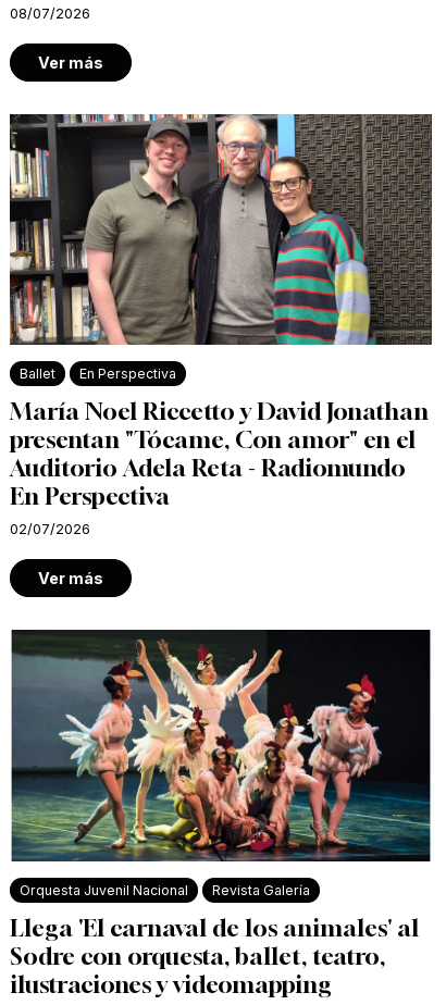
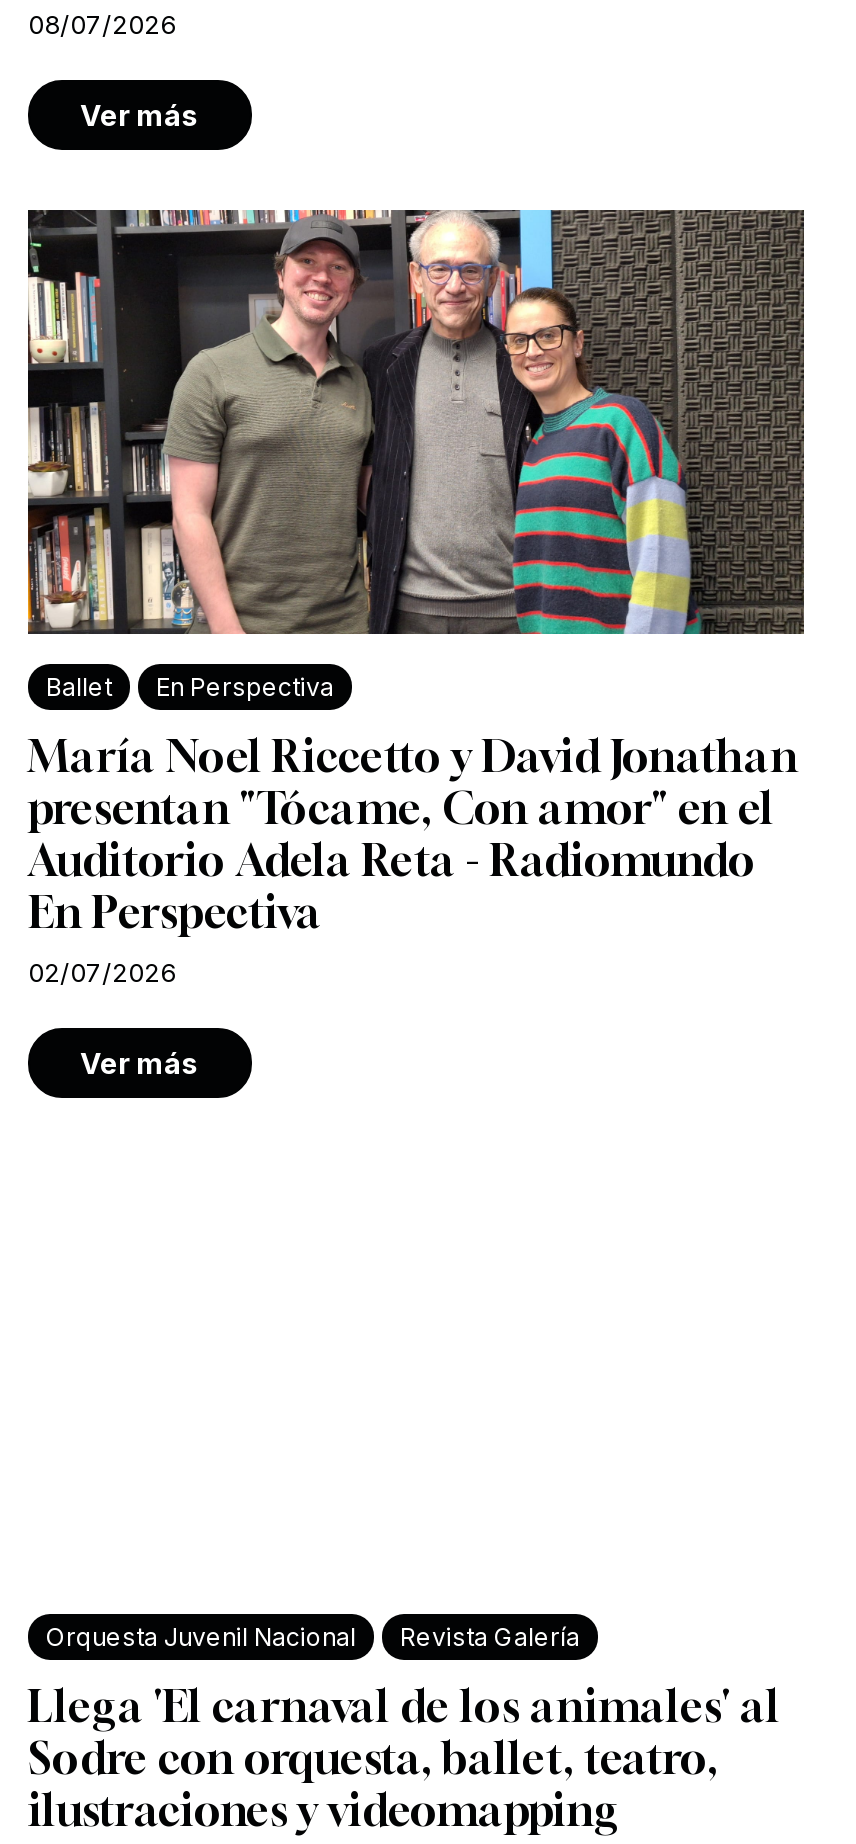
- [image]
